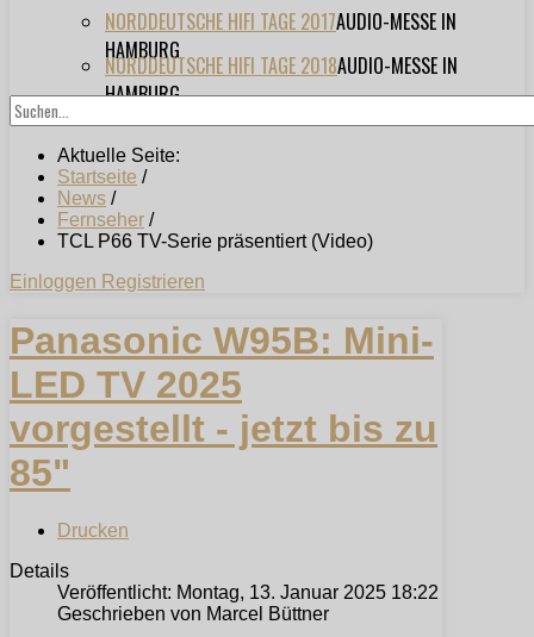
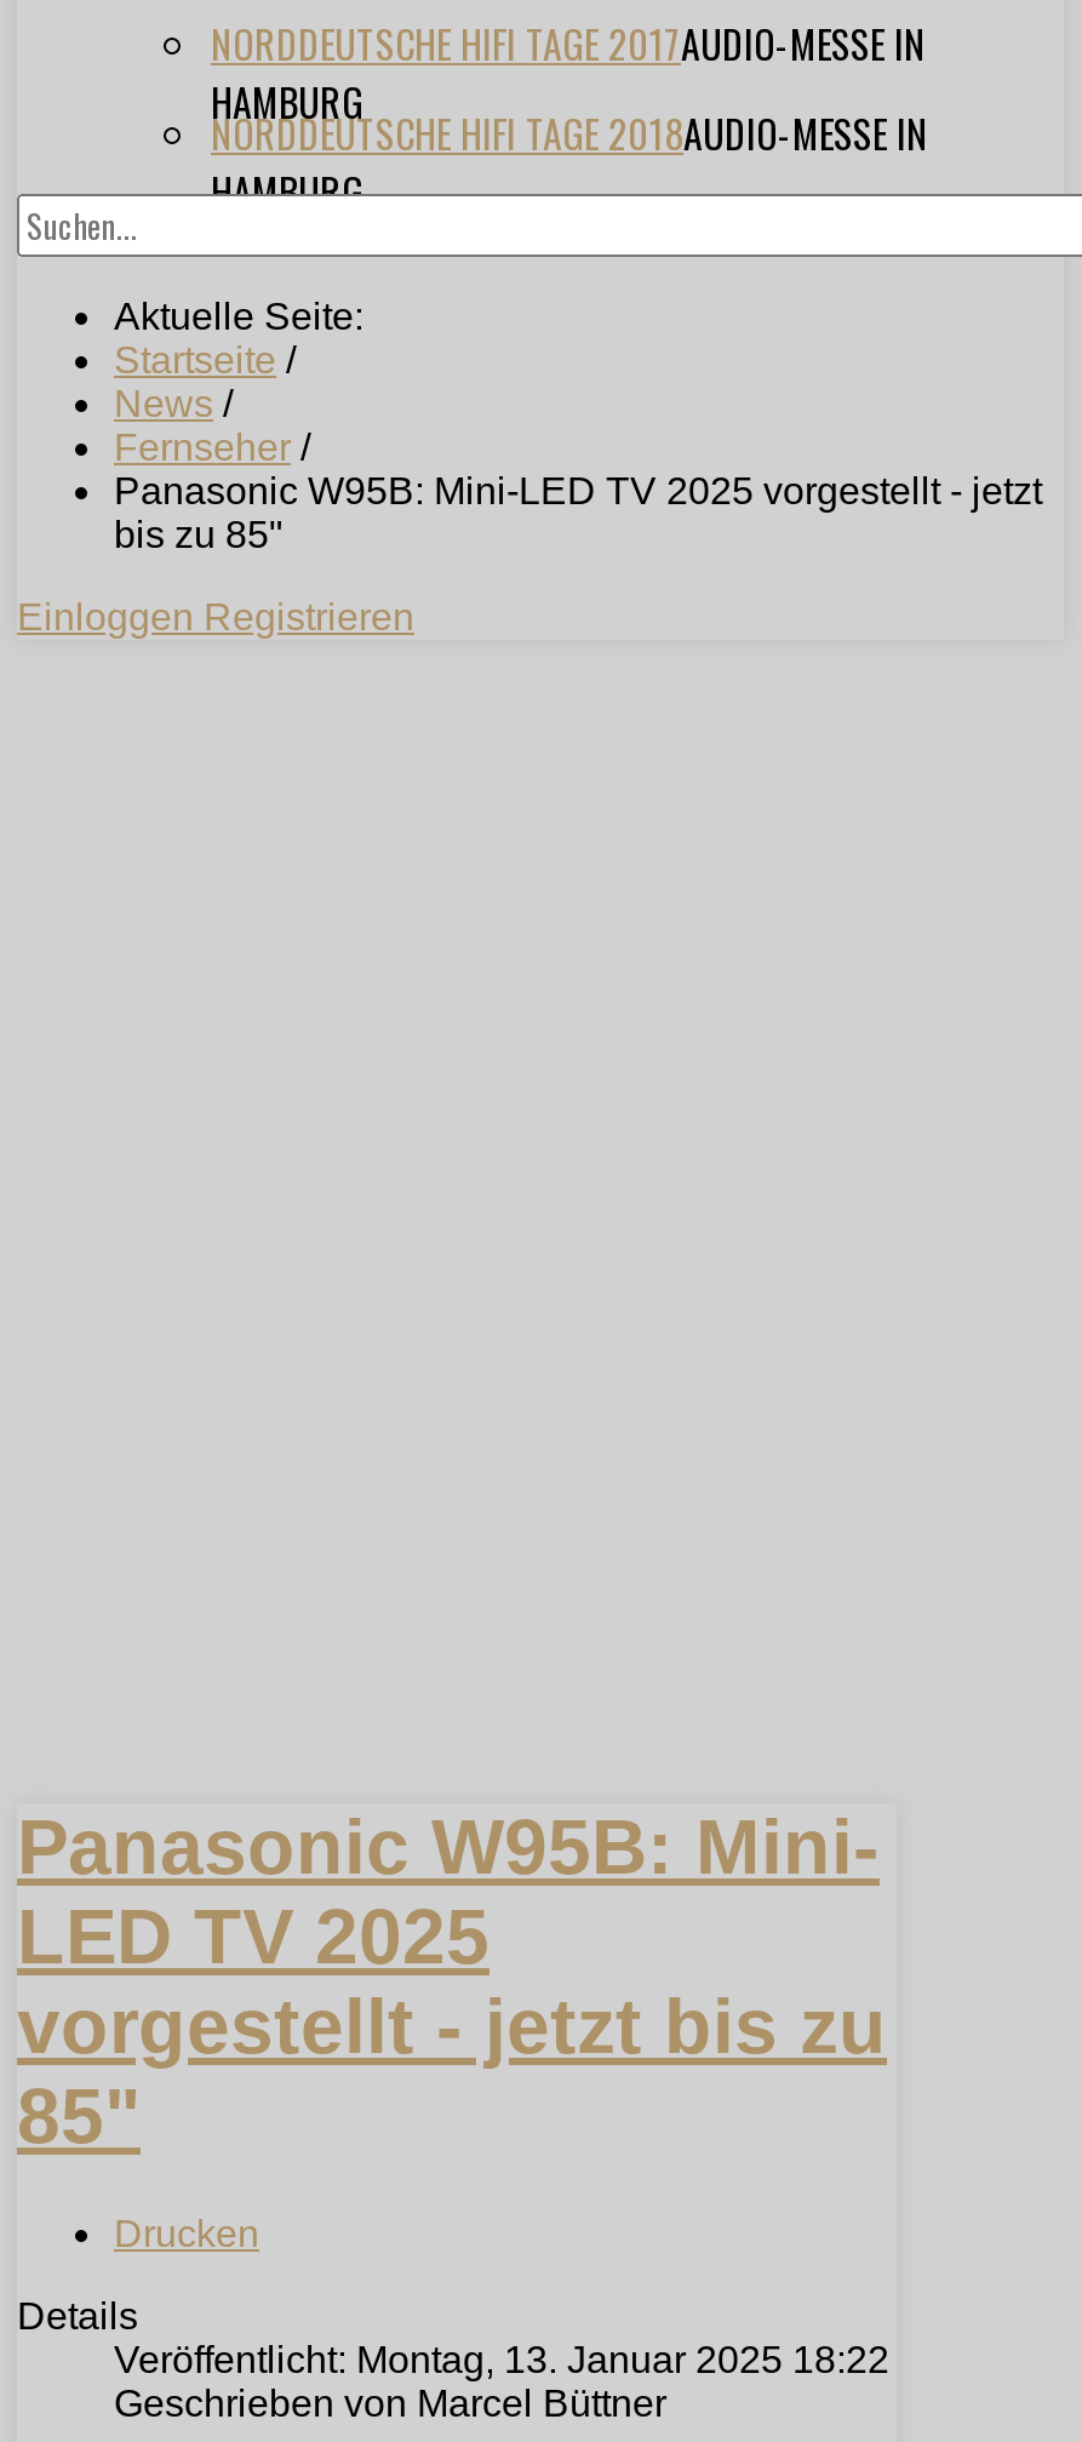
- TCL P66 TV-Serie präsentiert (Video)
+ Panasonic W95B: Mini-LED TV 2025 vorgestellt - jetzt
+ bis zu 85"
